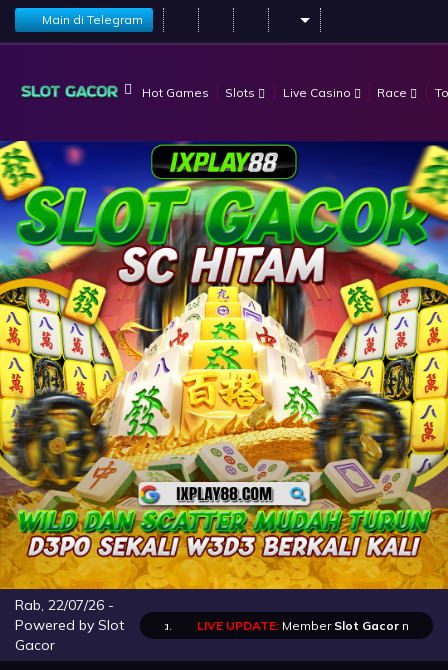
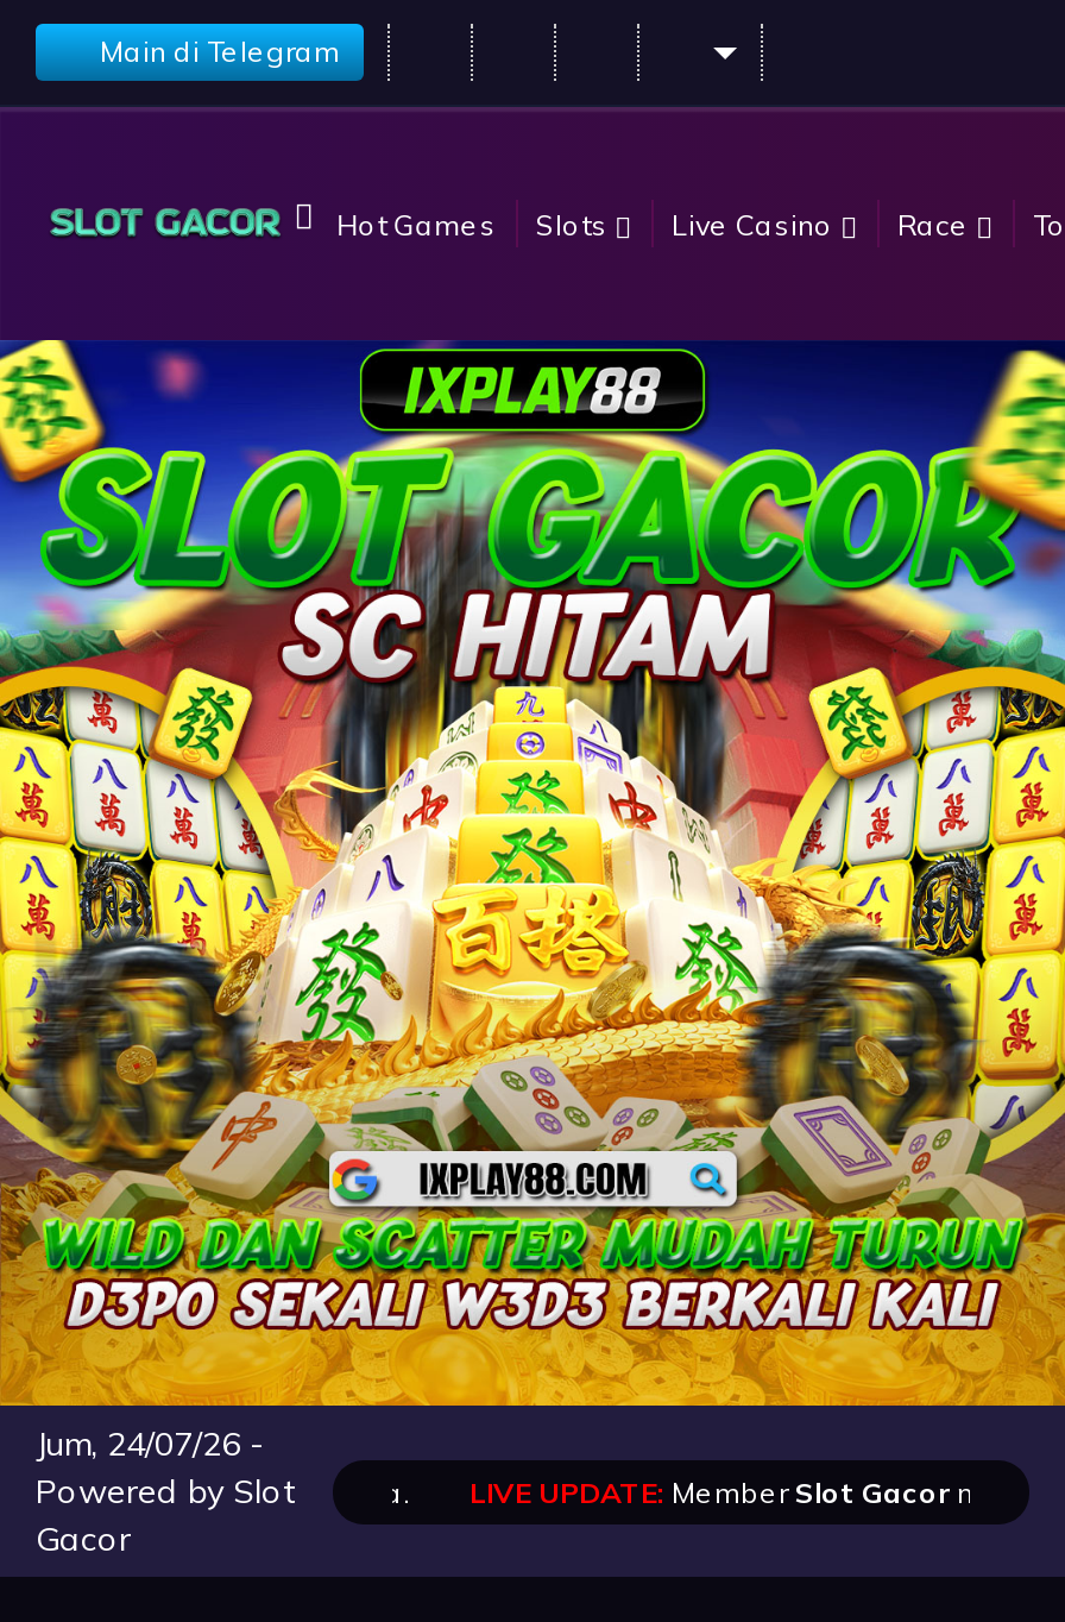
- Rab, 22/07/26 -
+ Jum, 24/07/26 -
